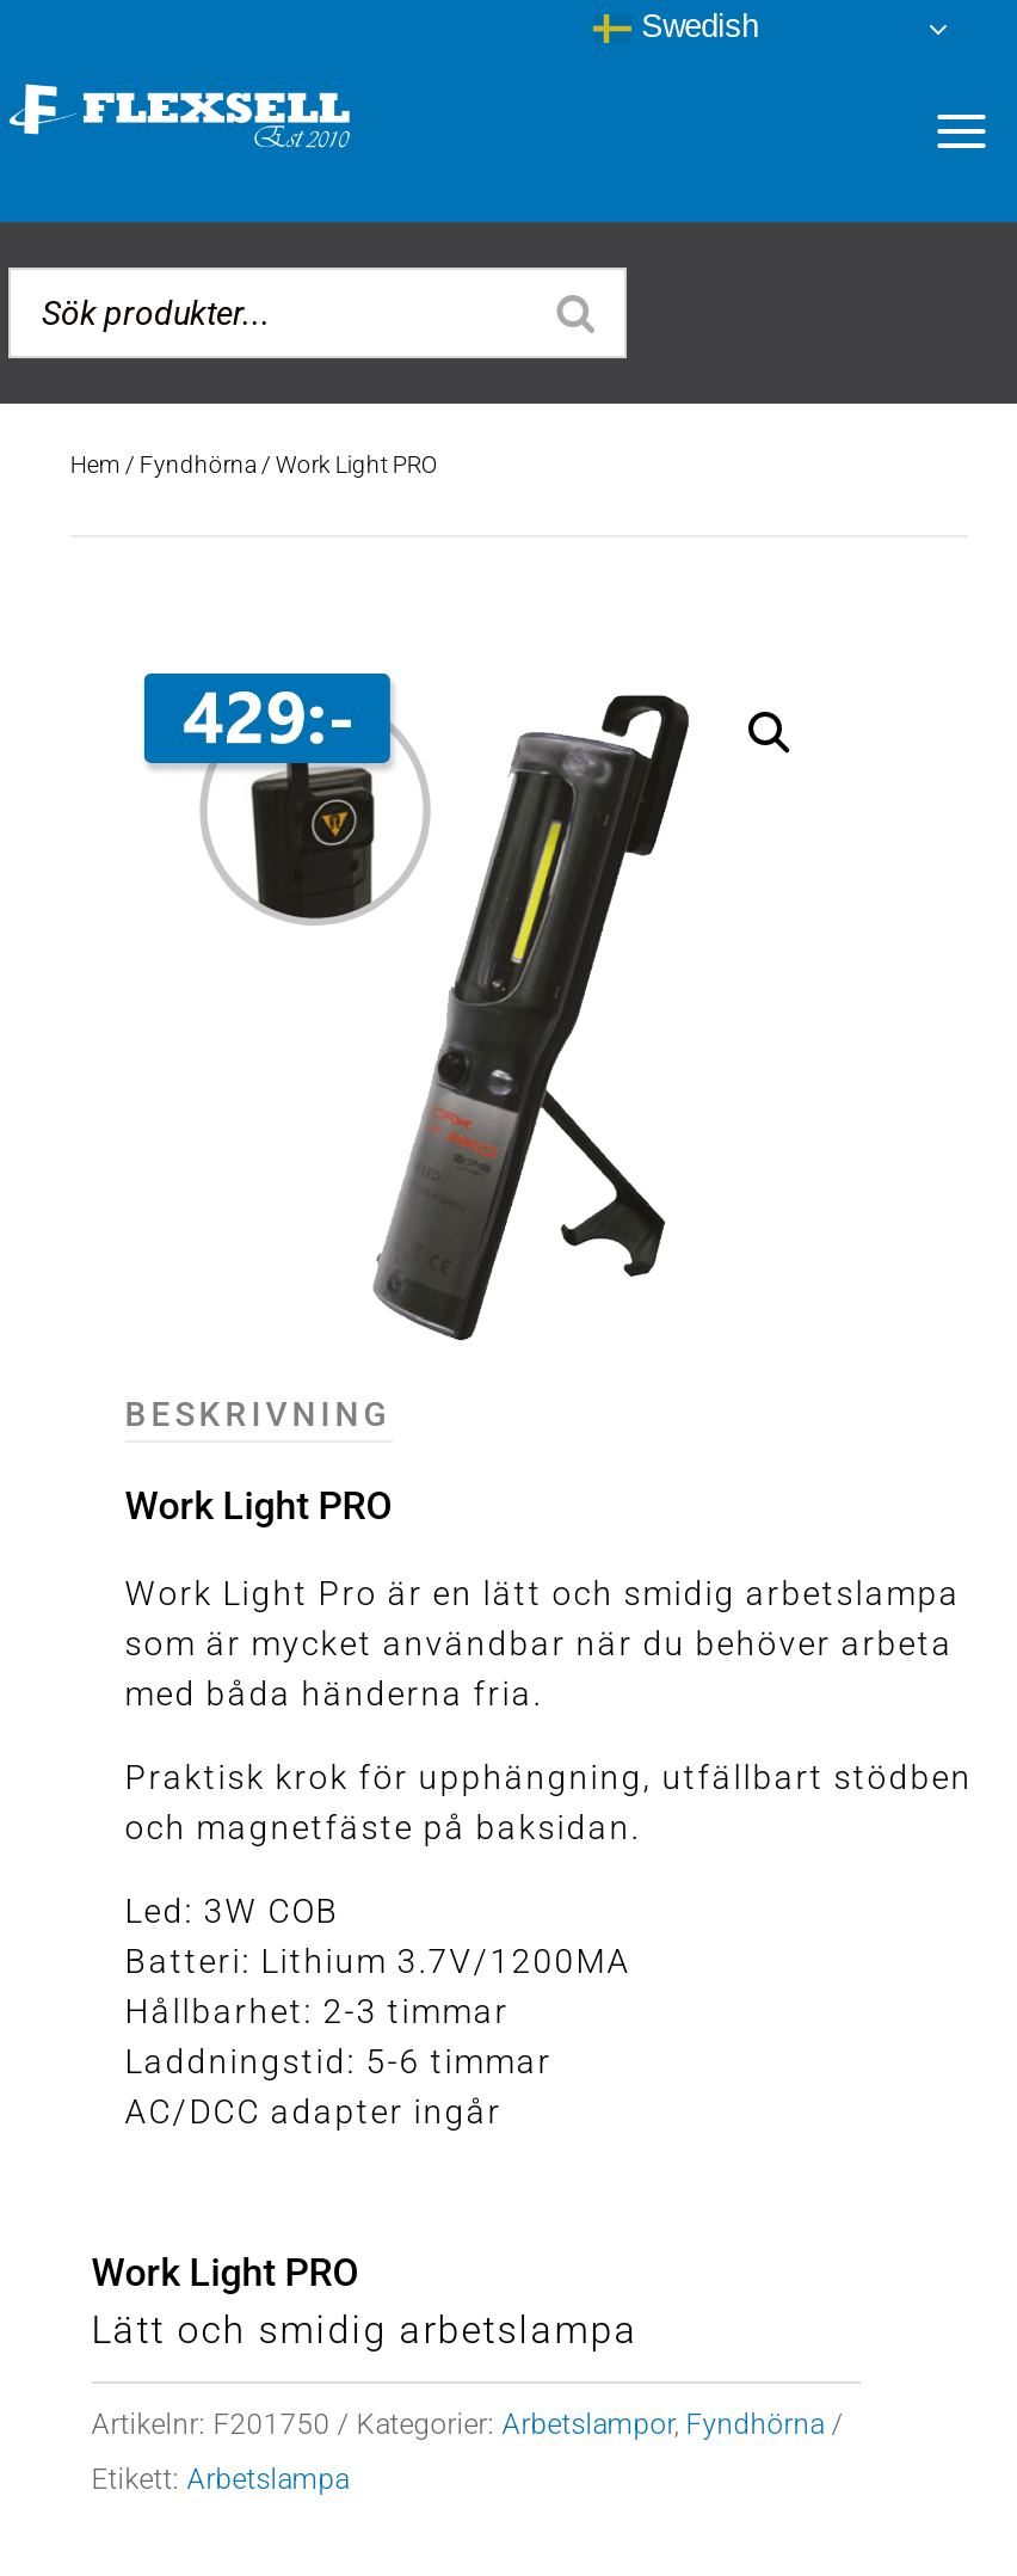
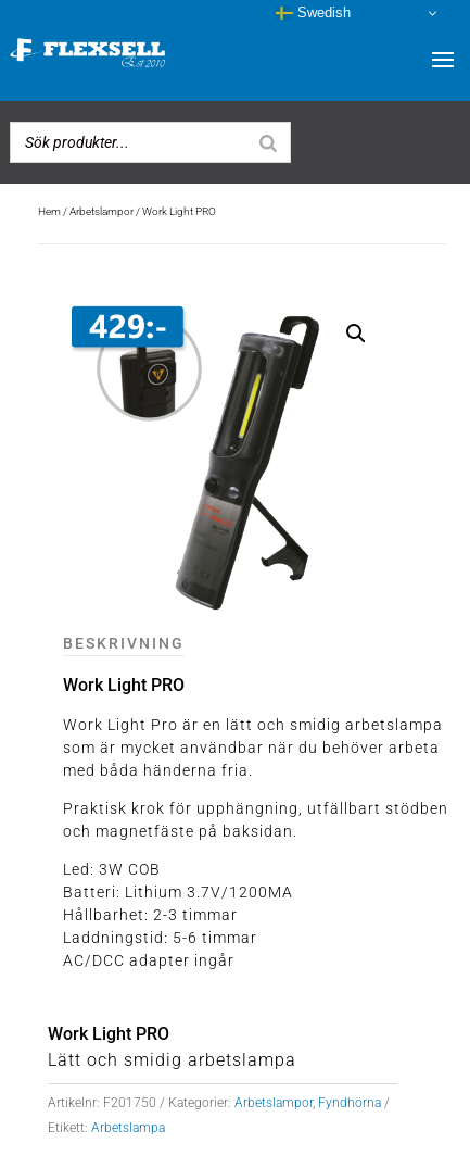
- Hem / Fyndhörna / Work Light PRO
+ Hem / Arbetslampor / Work Light PRO
